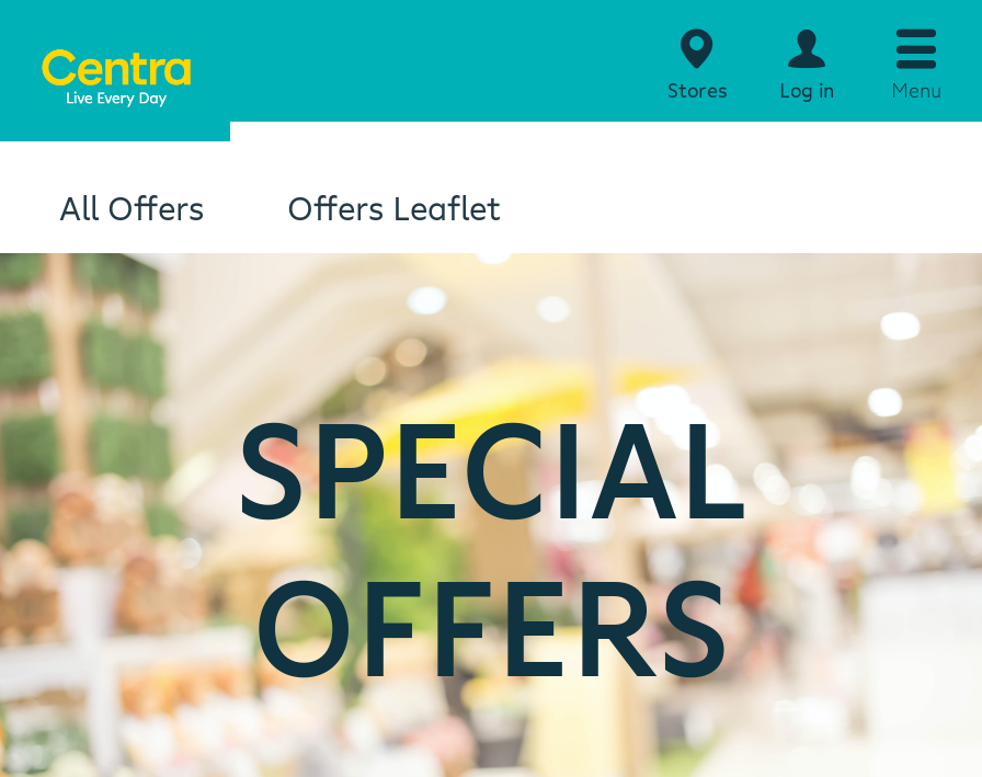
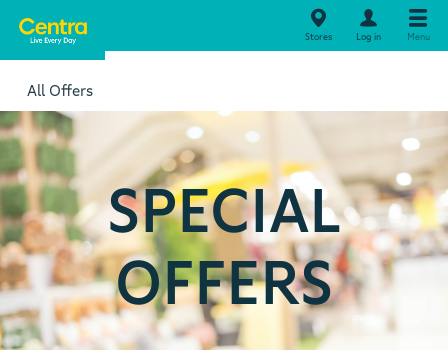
- Offers Leaflet
